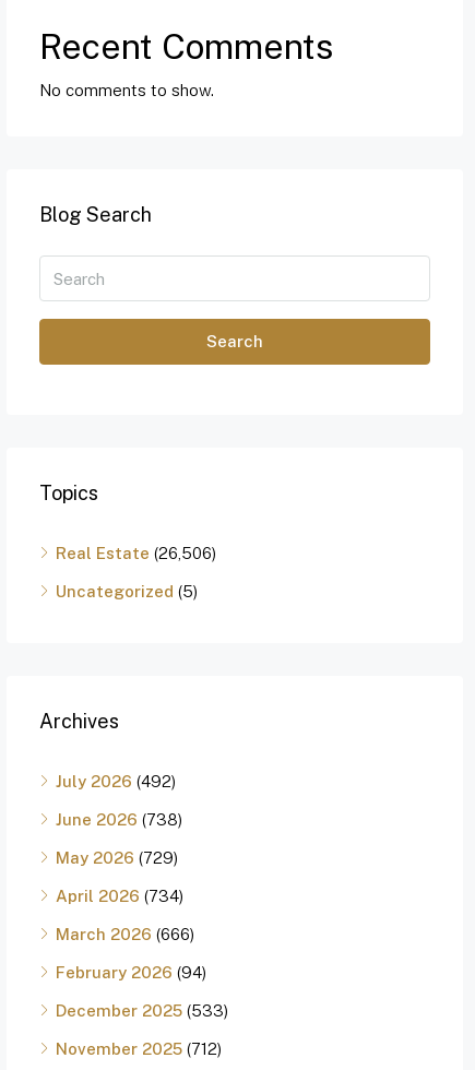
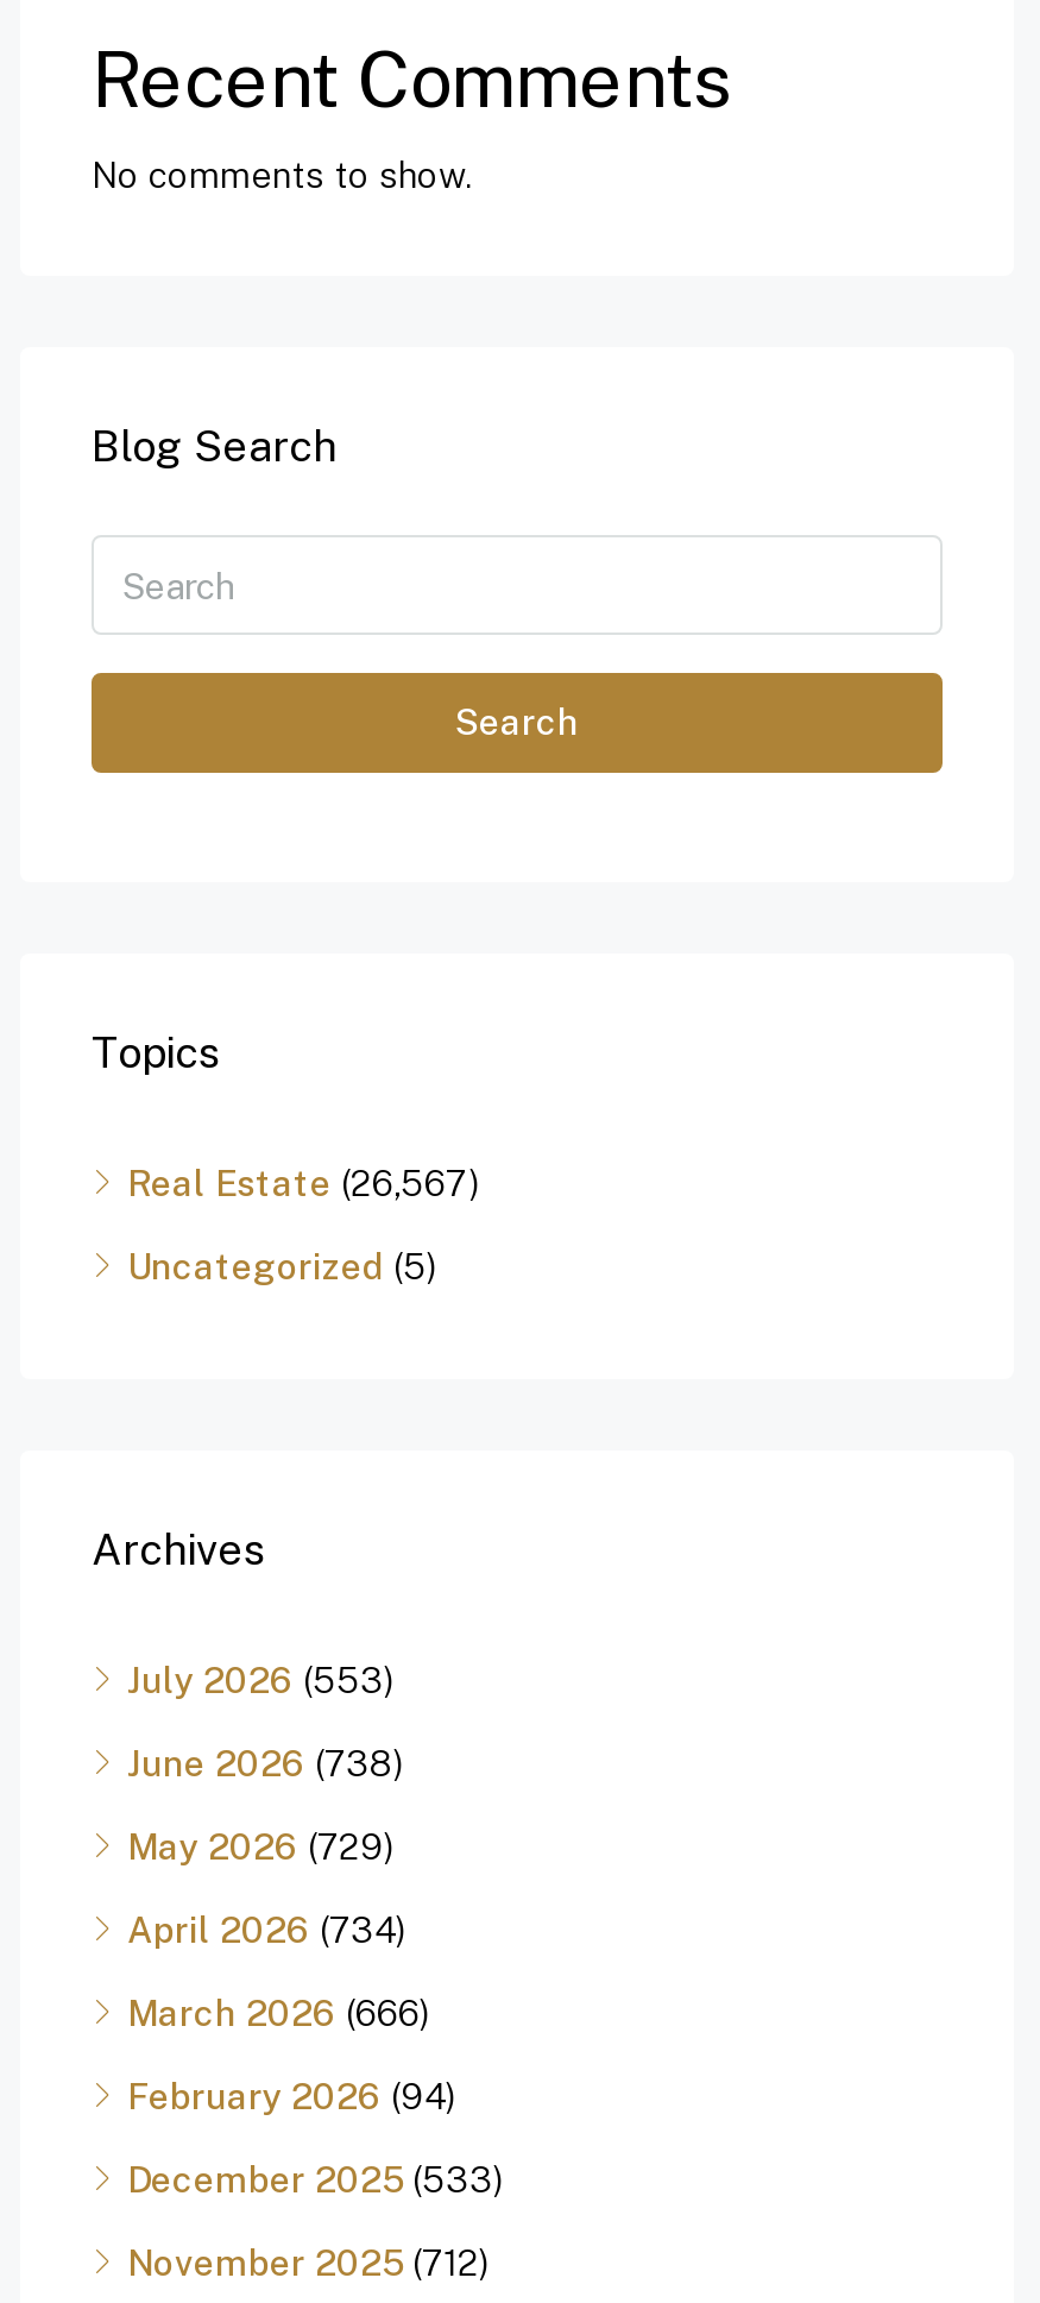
- Real Estate (26,506)
+ Real Estate (26,567)

- July 2026 (492)
+ July 2026 (553)
